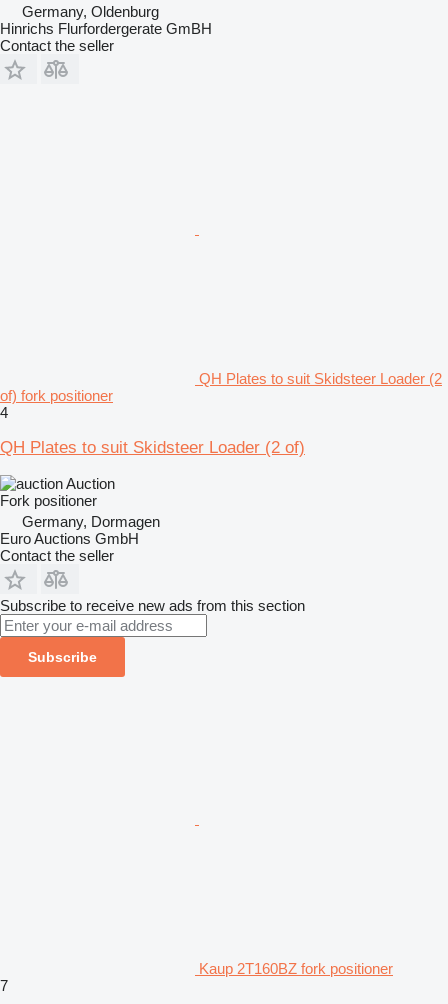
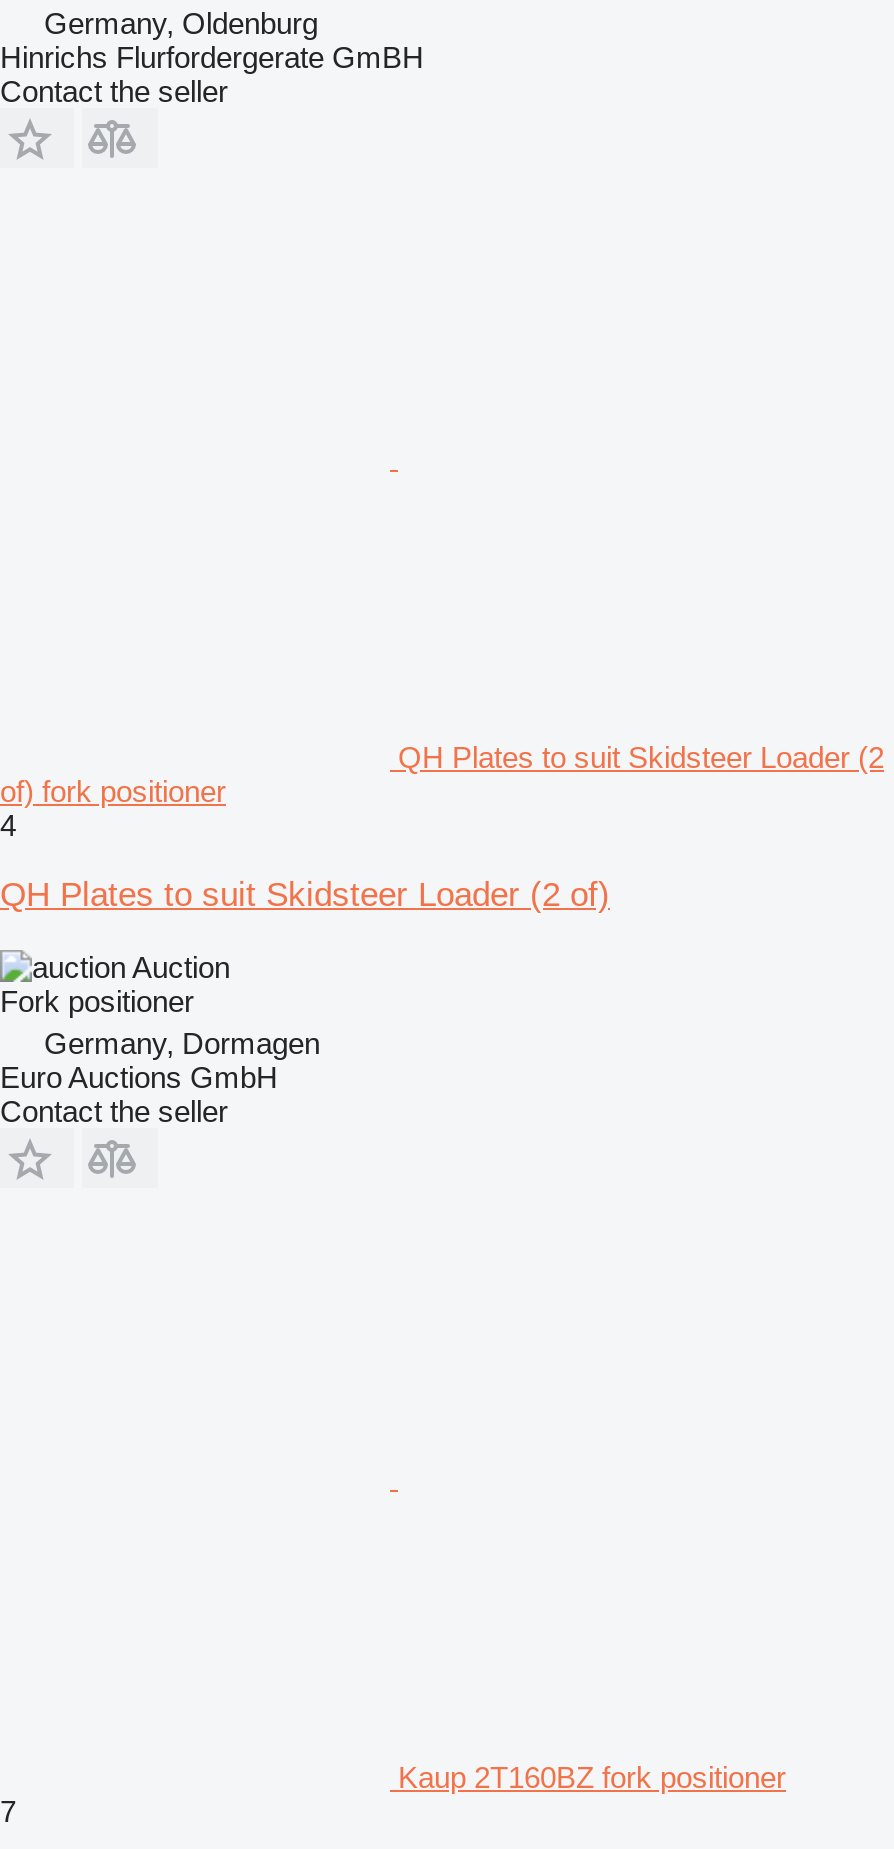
- Subscribe to receive new ads from this section
- Subscribe
